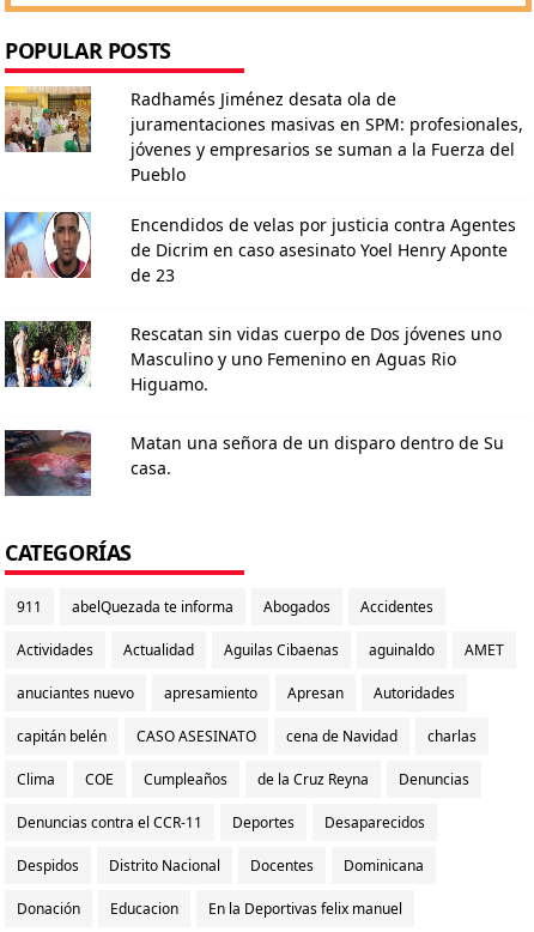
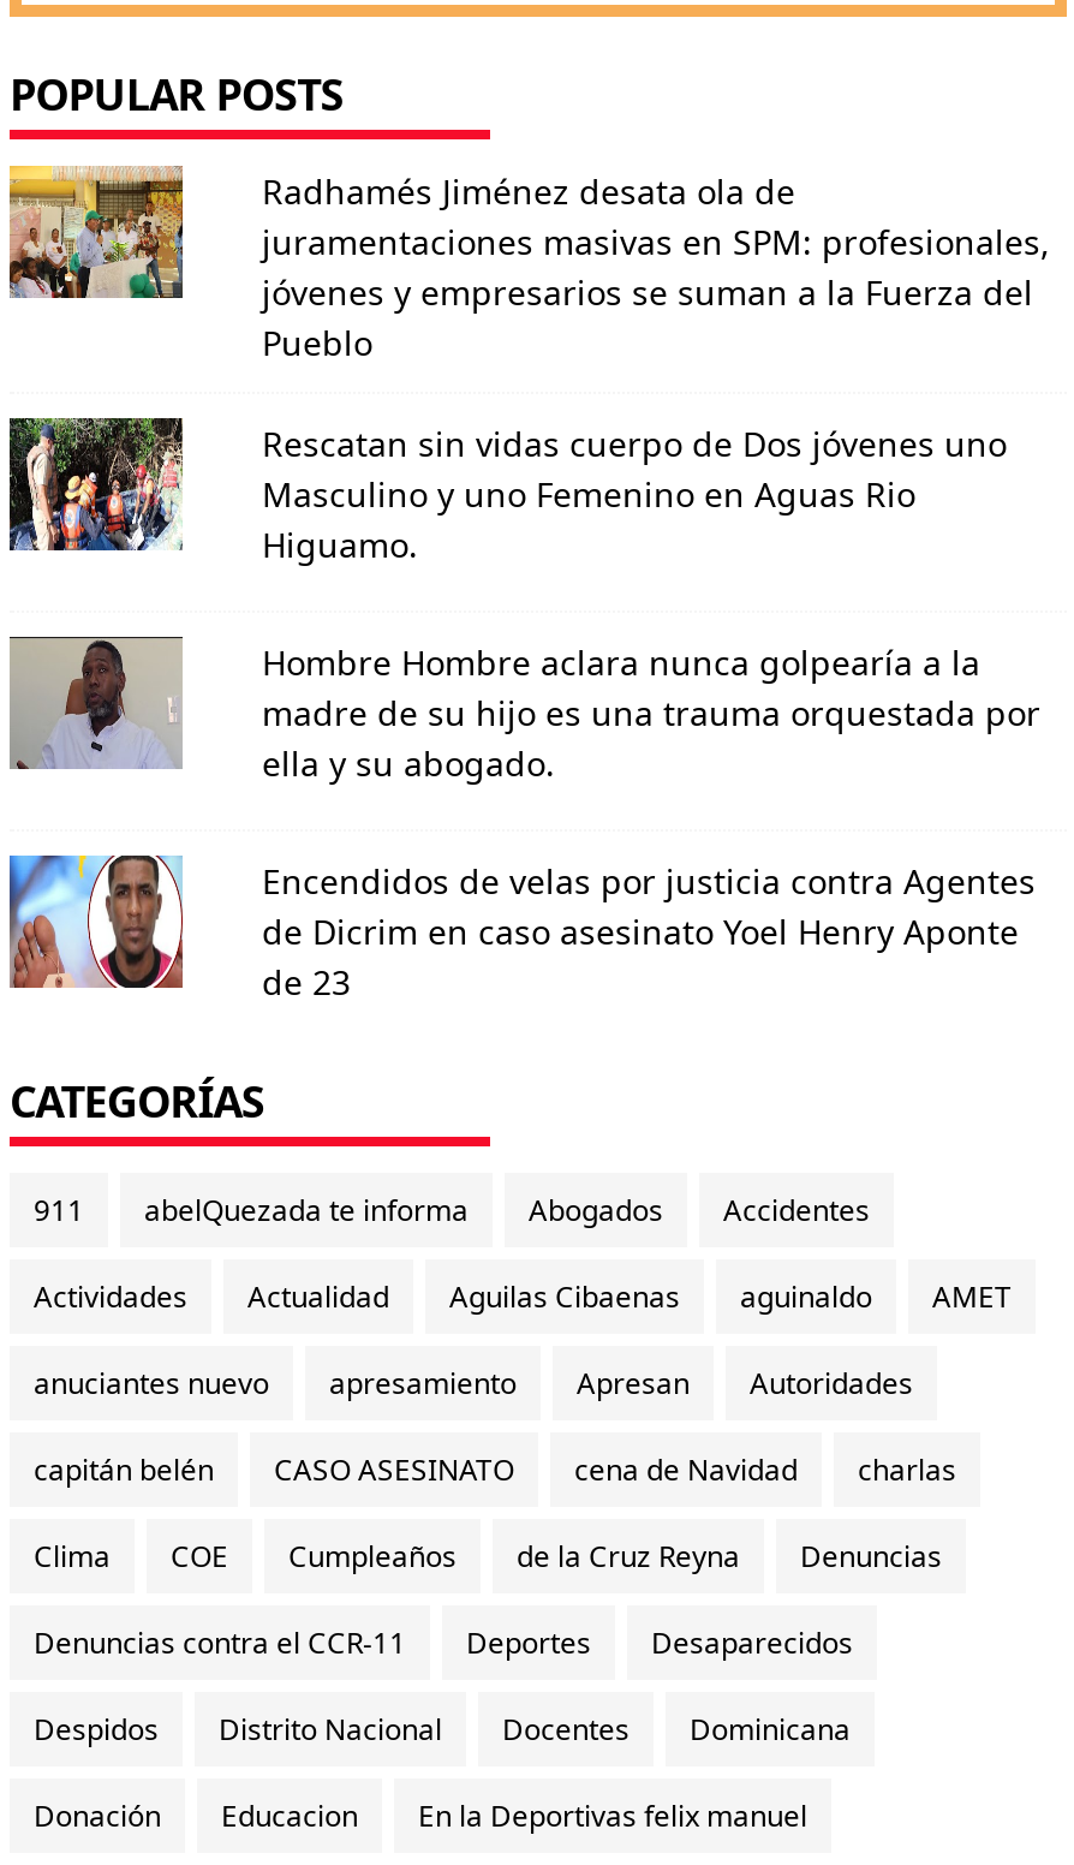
+ [image]
+ Hombre Hombre aclara nunca golpearía a la
+ madre de su hijo es una trauma orquestada por
+ ella y su abogado.

moved down: [image] | Encendidos de velas por justicia contra Agentes | de Dicrim en caso asesinato Yoel Henry Aponte | de 23

moved up: [image] | Rescatan sin vidas cuerpo de Dos jóvenes uno | Masculino y uno Femenino en Aguas Rio | Higuamo.

- [image]
- Matan una señora de un disparo dentro de Su
- casa.
